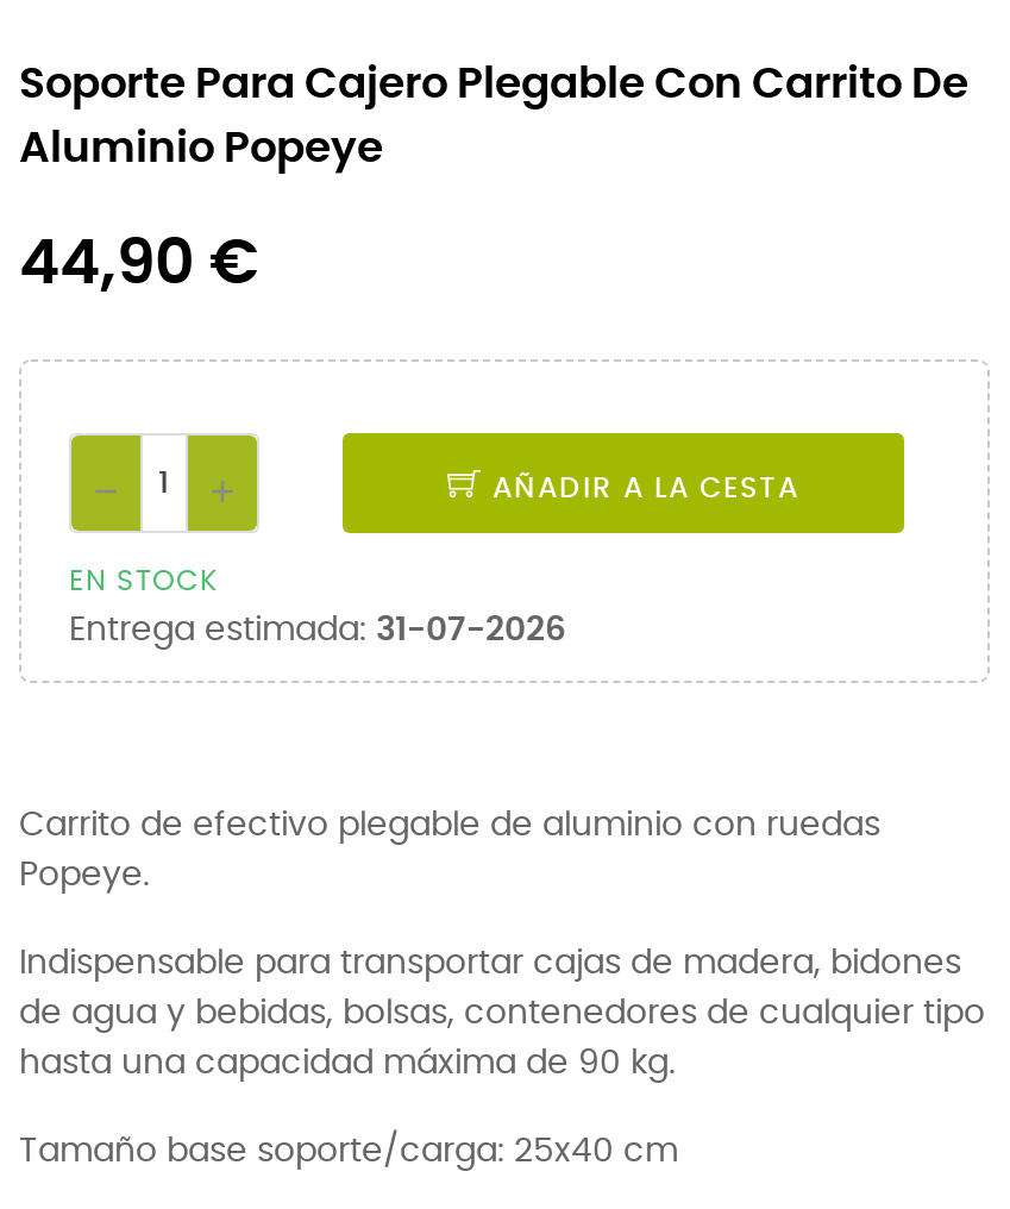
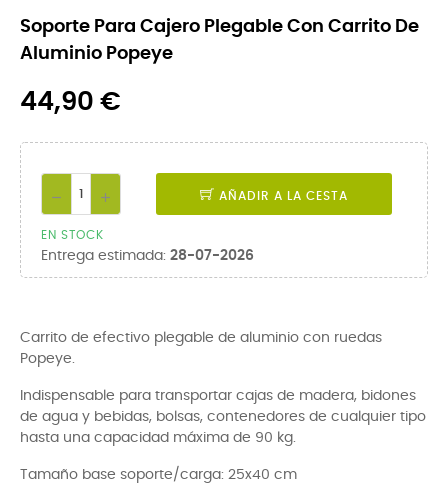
- Entrega estimada: 31-07-2026
+ Entrega estimada: 28-07-2026
